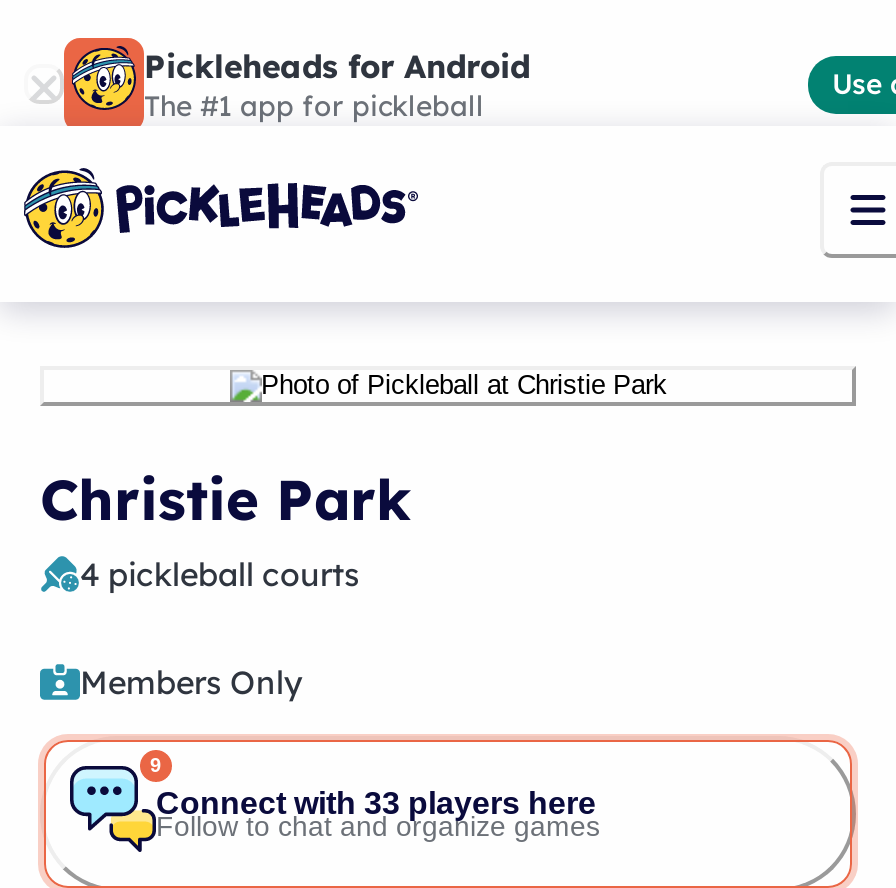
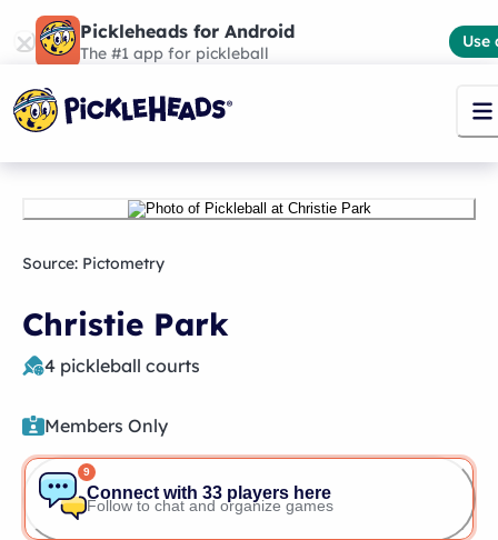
+ Source: Pictometry
